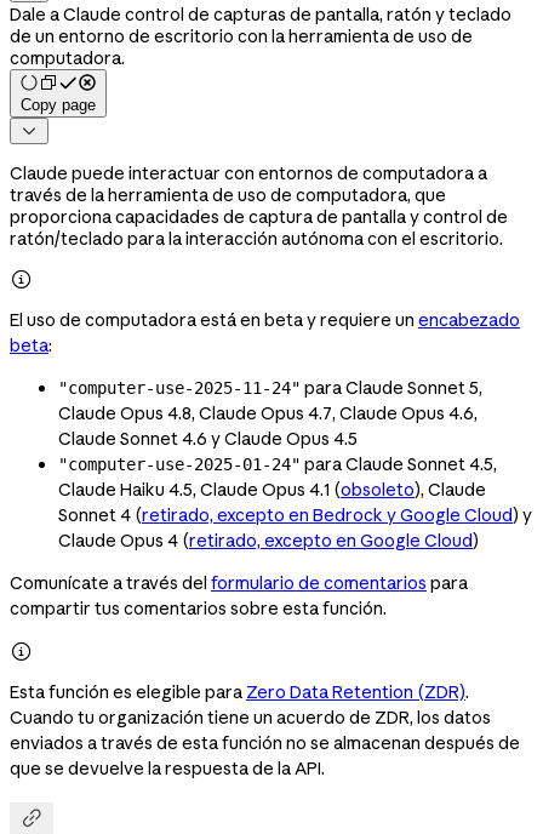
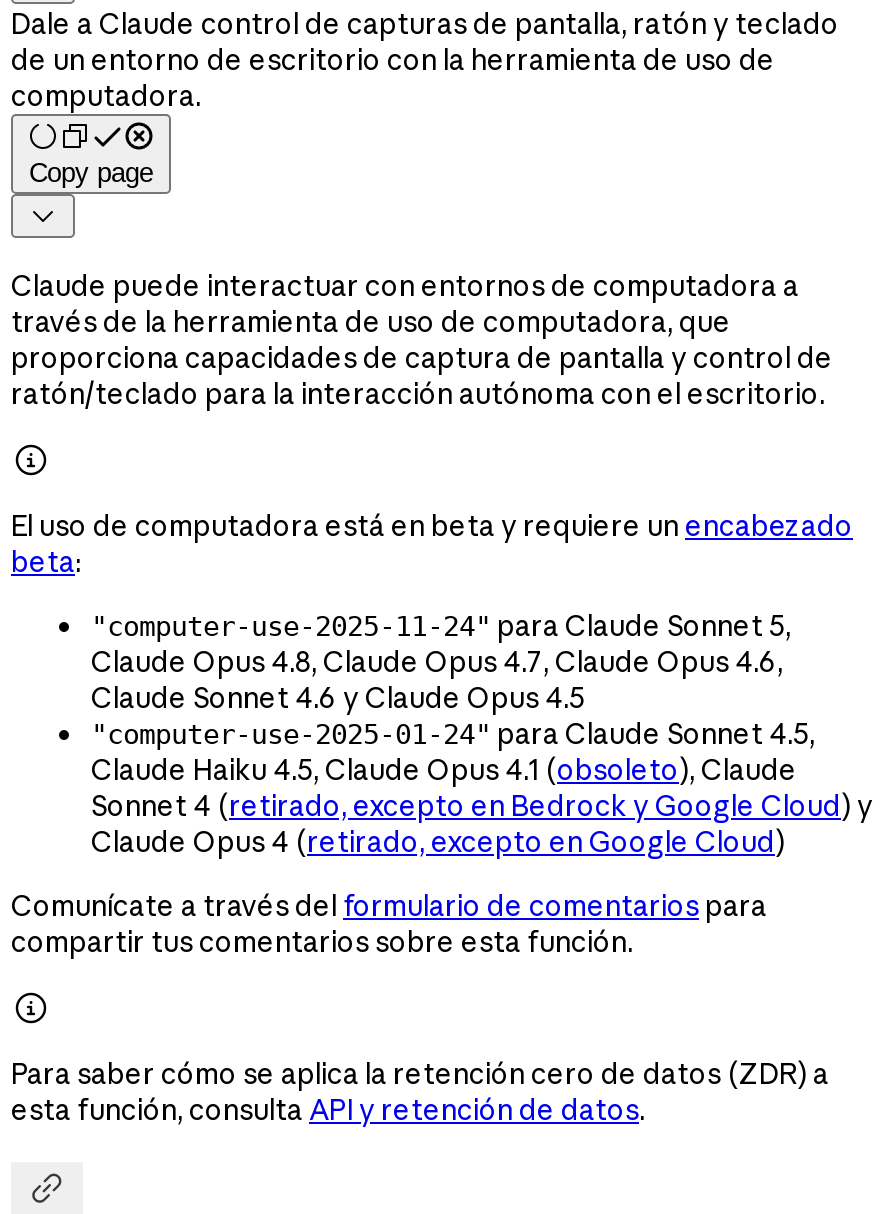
- Esta función es elegible para Zero Data Retention (ZDR).
- Cuando tu organización tiene un acuerdo de ZDR, los datos
- enviados a través de esta función no se almacenan después de
- que se devuelve la respuesta de la API.
+ Para saber cómo se aplica la retención cero de datos (ZDR) a
+ esta función, consulta API y retención de datos.
